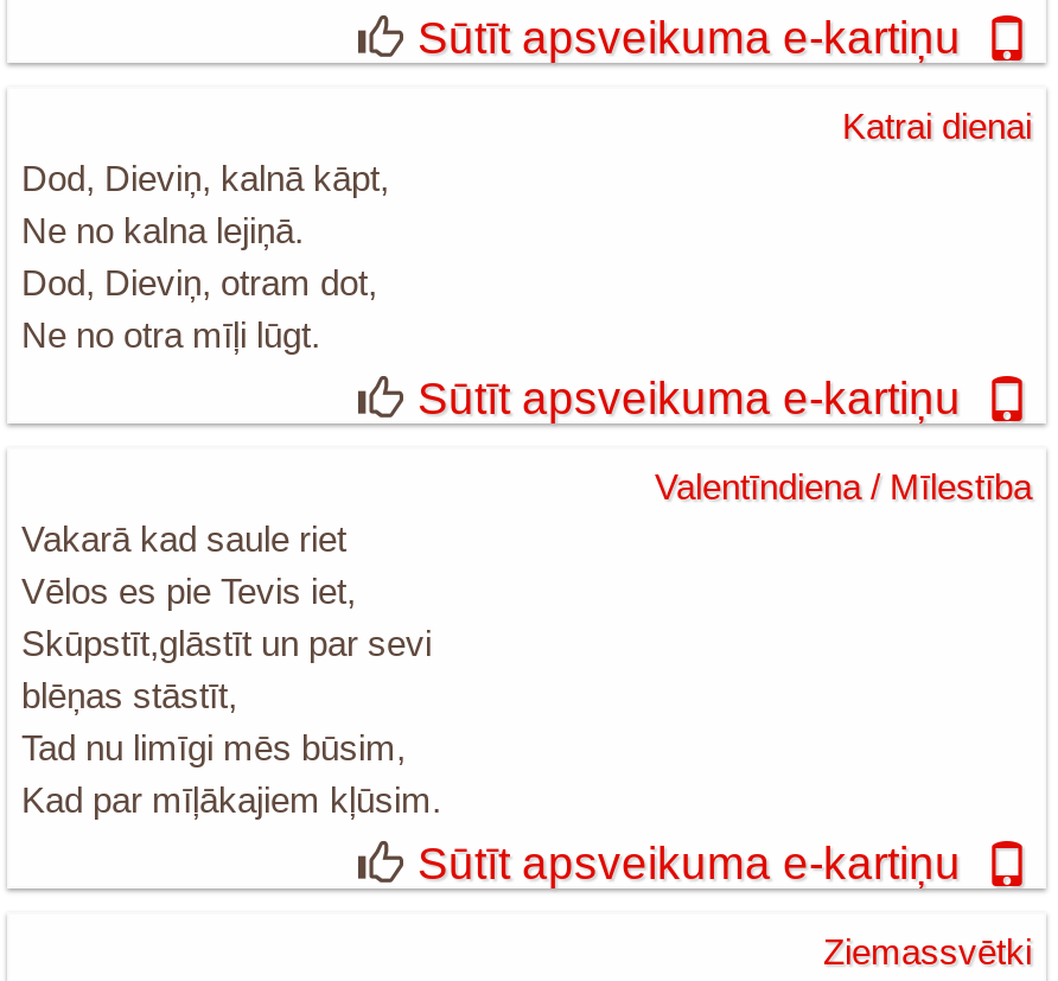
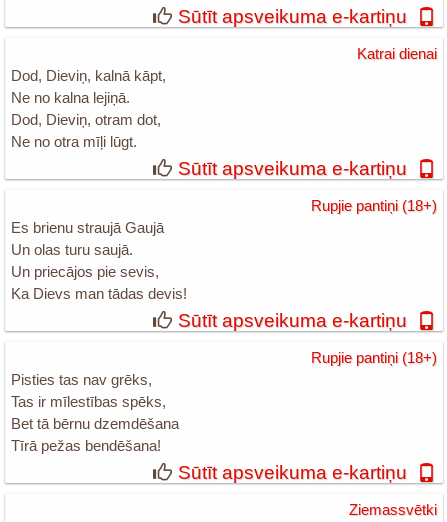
- Valentīndiena / Mīlestība
- Vakarā kad saule riet
- Vēlos es pie Tevis iet,
- Skūpstīt,glāstīt un par sevi
- blēņas stāstīt,
- Tad nu limīgi mēs būsim,
- Kad par mīļākajiem kļūsim.
+ Rupjie pantiņi (18+)
+ Es brienu straujā Gaujā
+ Un olas turu saujā.
+ Un priecājos pie sevis,
+ Ka Dievs man tādas devis!
+ Sūtīt apsveikuma e-kartiņu
+ Rupjie pantiņi (18+)
+ Pisties tas nav grēks,
+ Tas ir mīlestības spēks,
+ Bet tā bērnu dzemdēšana
+ Tīrā pežas bendēšana!
